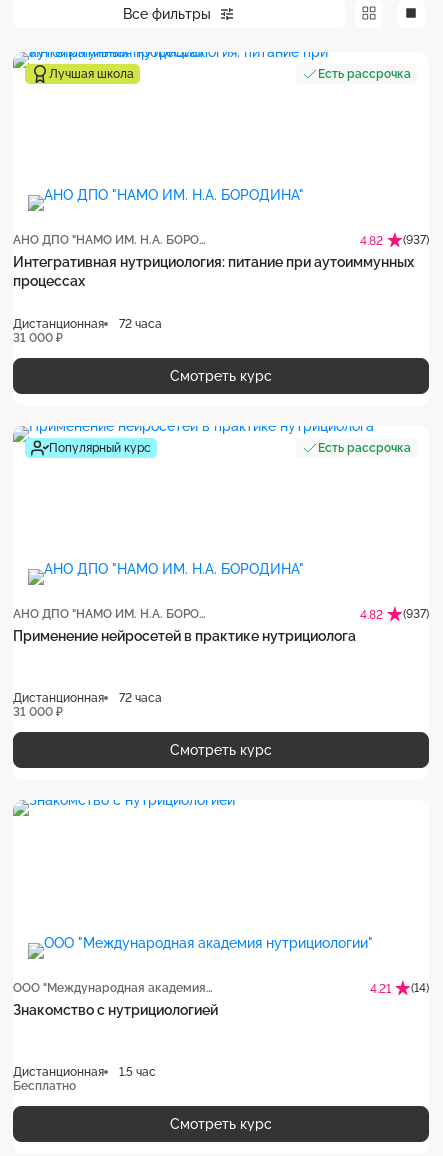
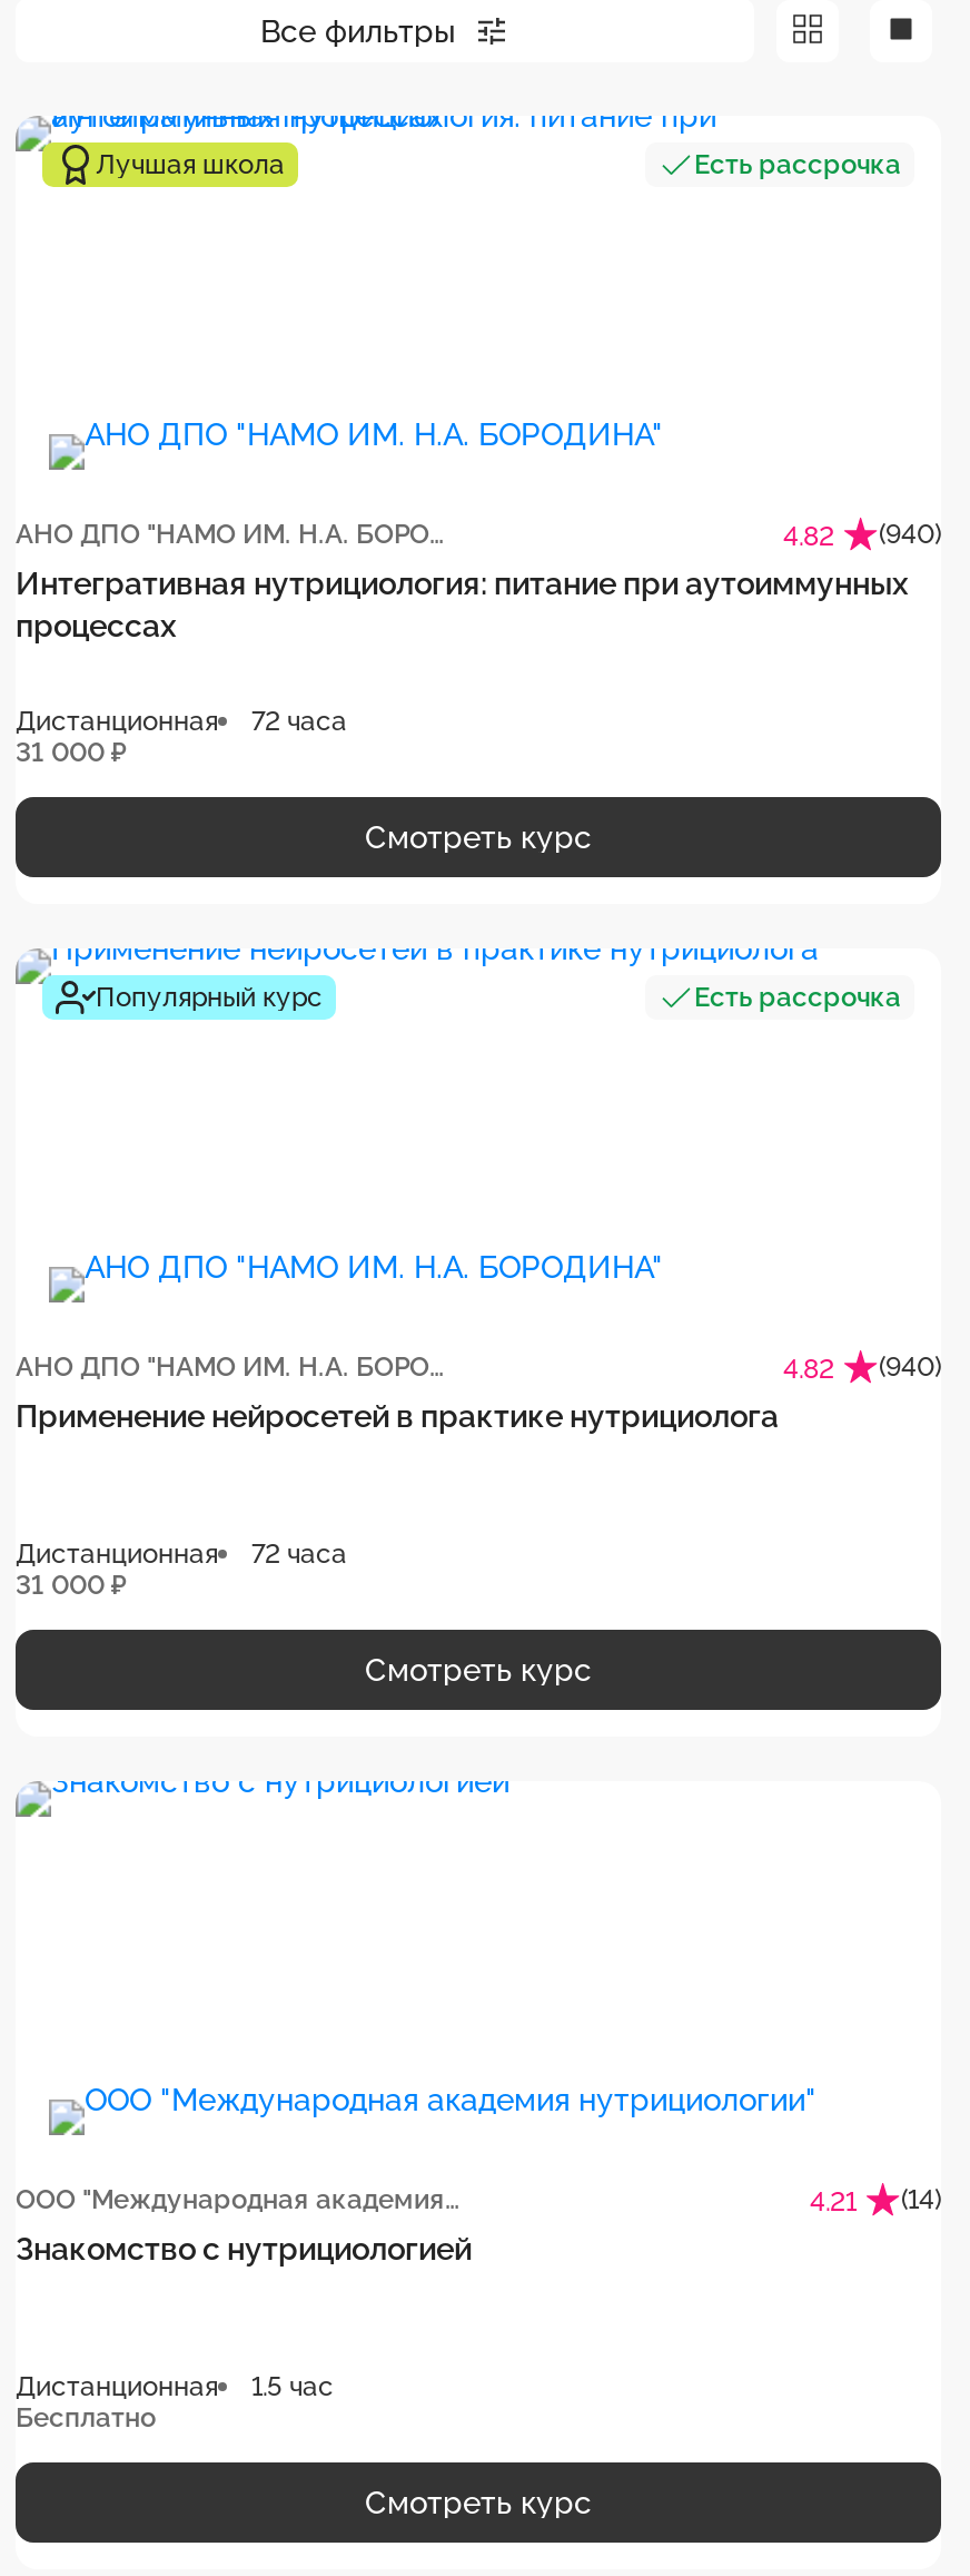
- 4.82 (937)
+ 4.82 (940)

- 4.82 (937)
+ 4.82 (940)
